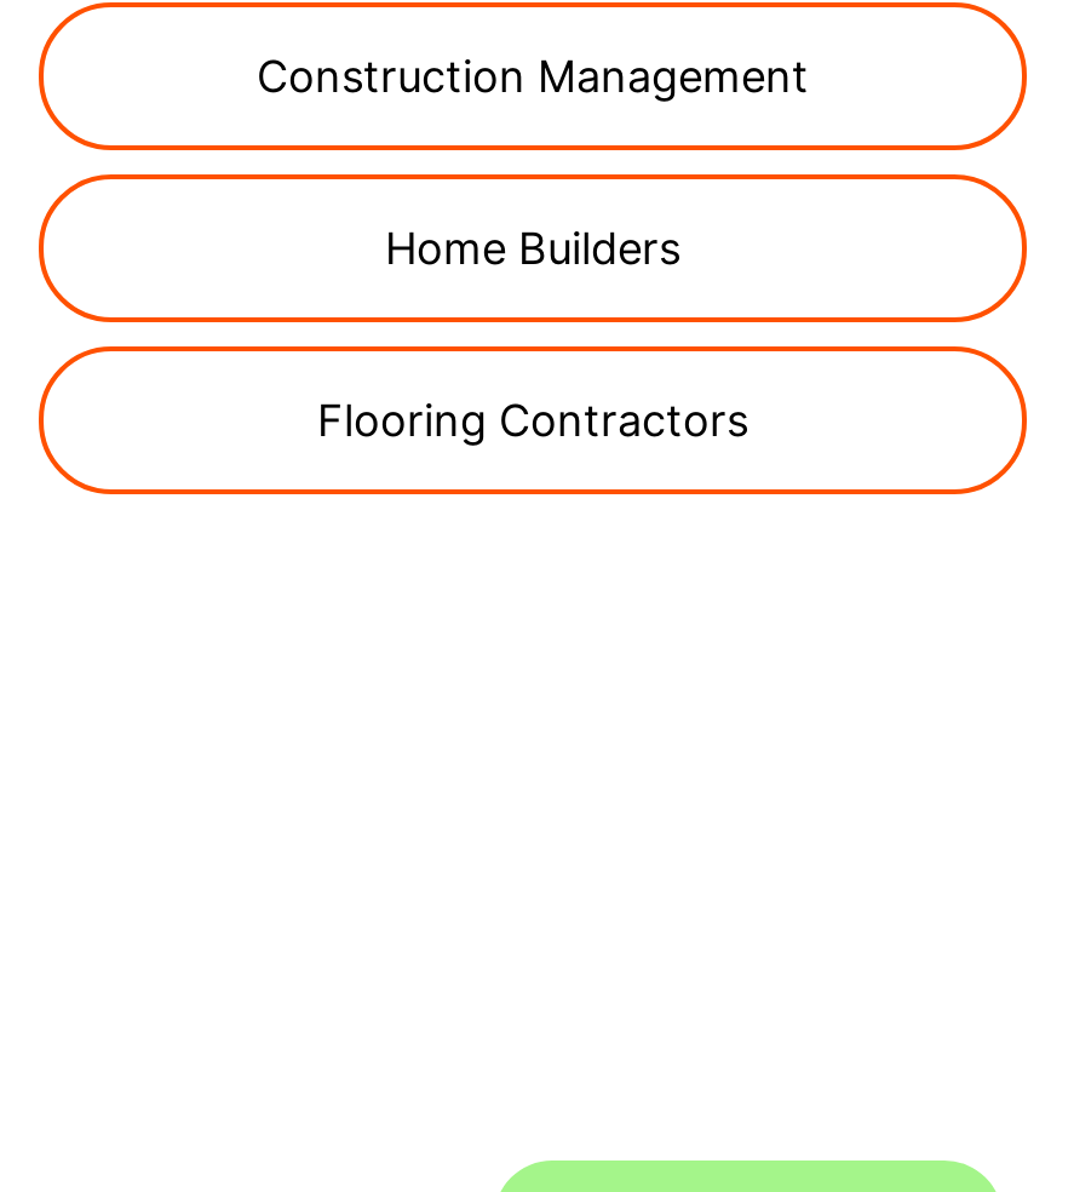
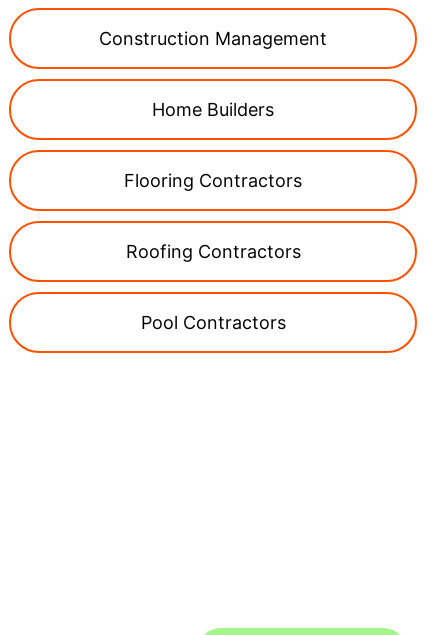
+ Roofing Contractors
+ Pool Contractors
